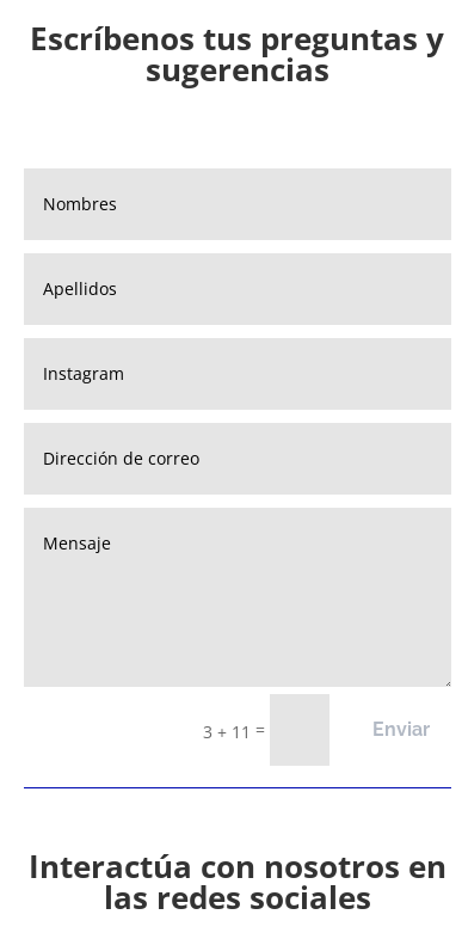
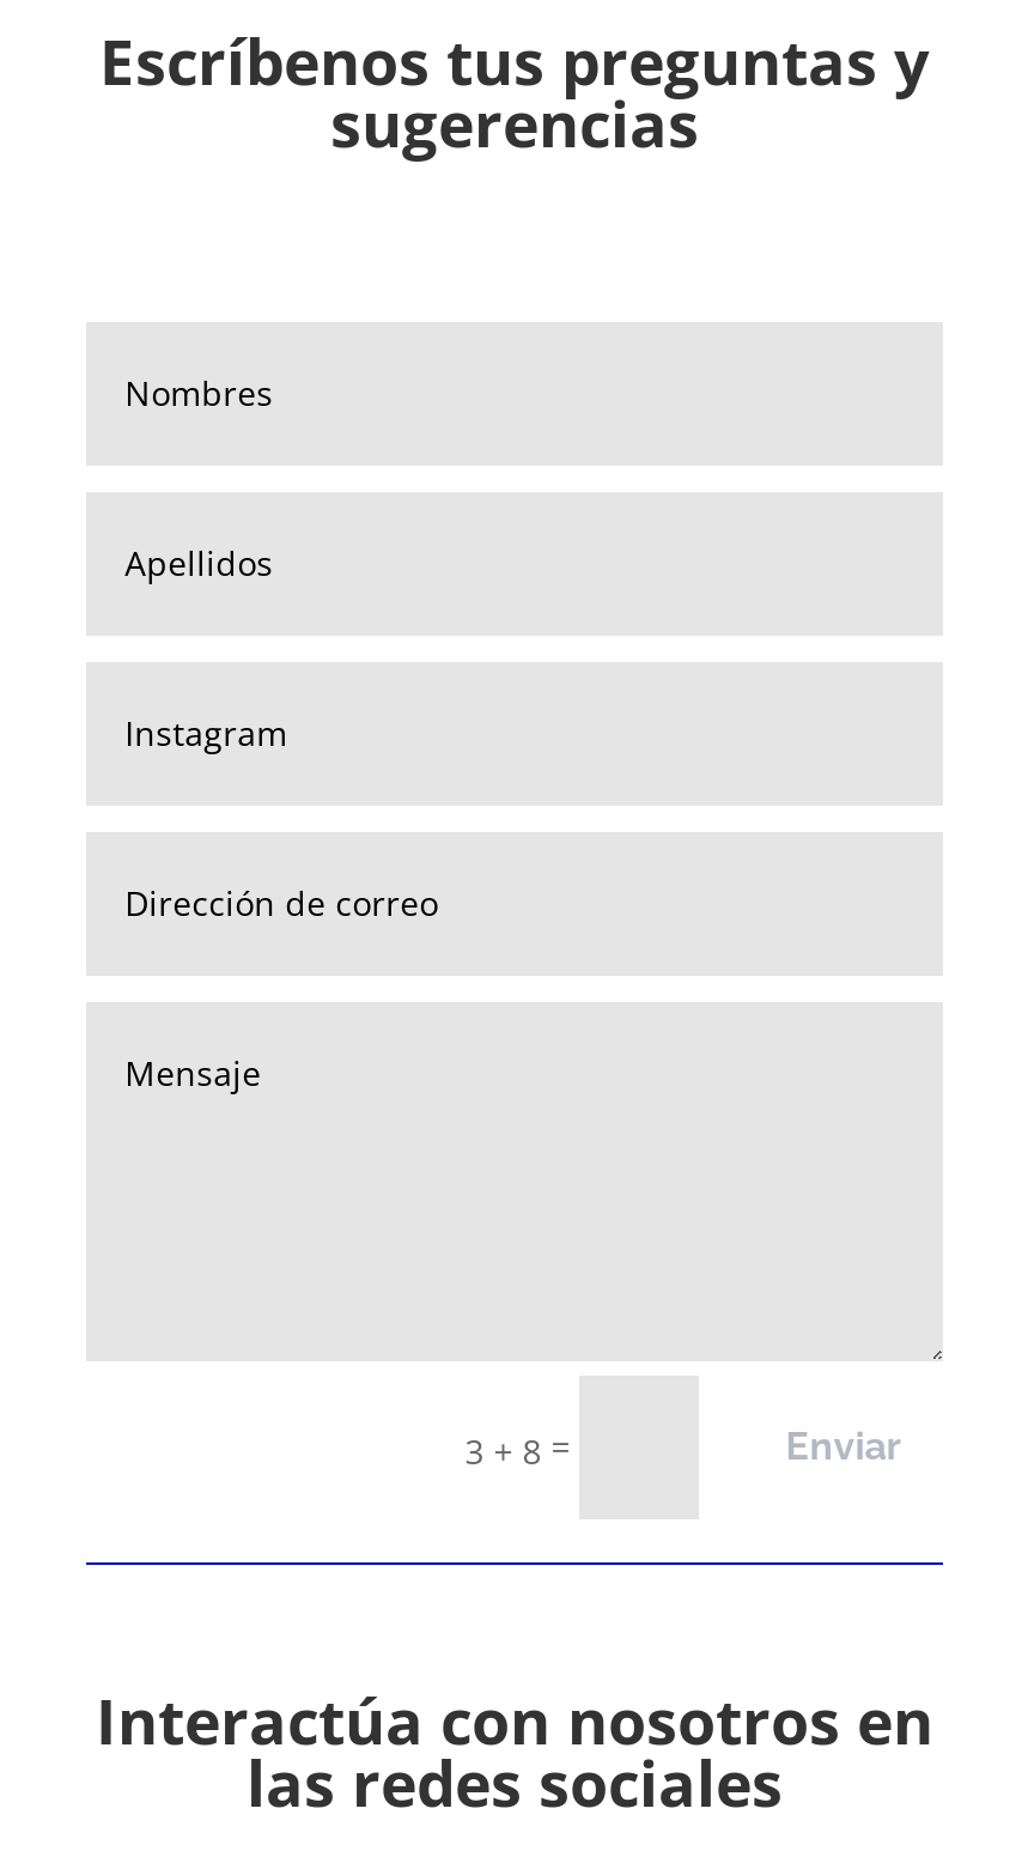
- 3 + 11 =
+ 3 + 8 =
